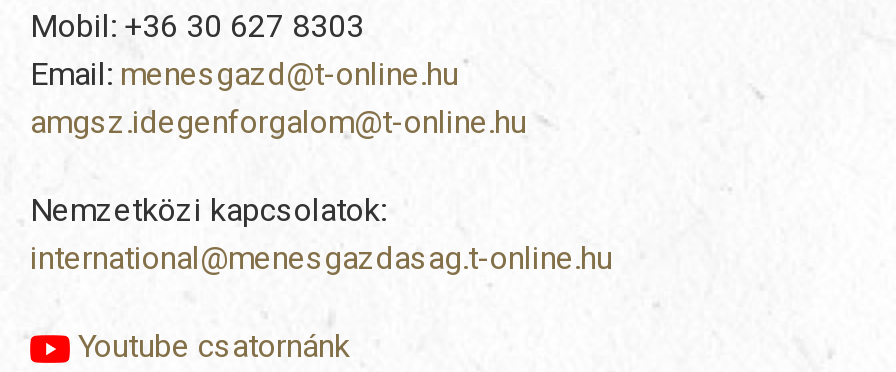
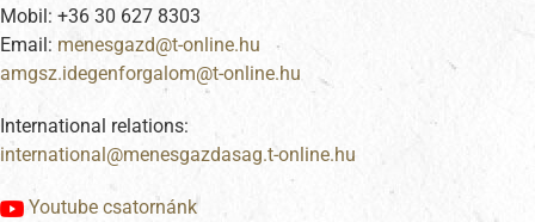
- Email: menesgazd@t-online.hu
- amgsz.idegenforgalom@t-online.hu
+ Email:

- Nemzetközi kapcsolatok:
- international@menesgazdasag.t-online.hu
+ International relations:
